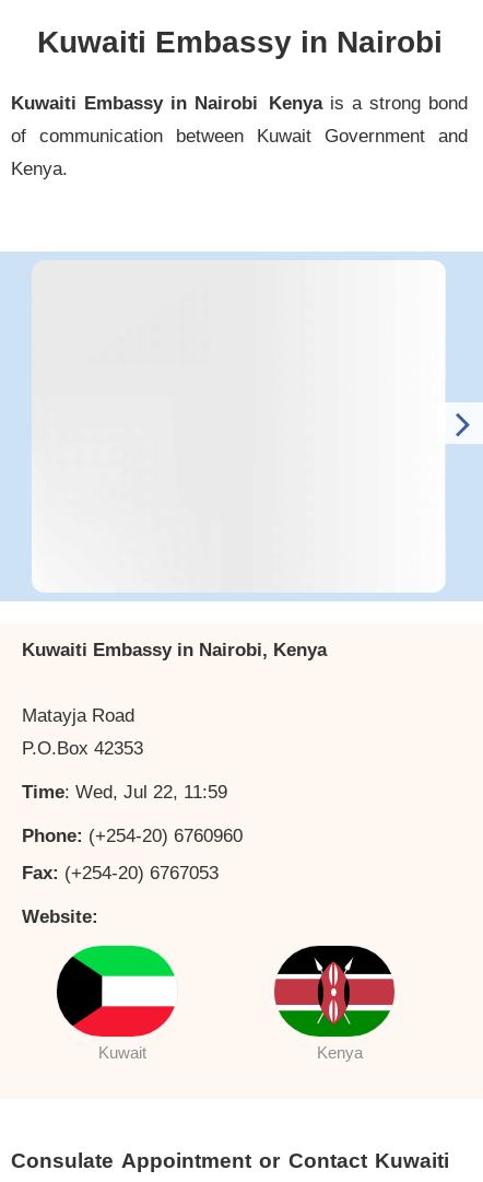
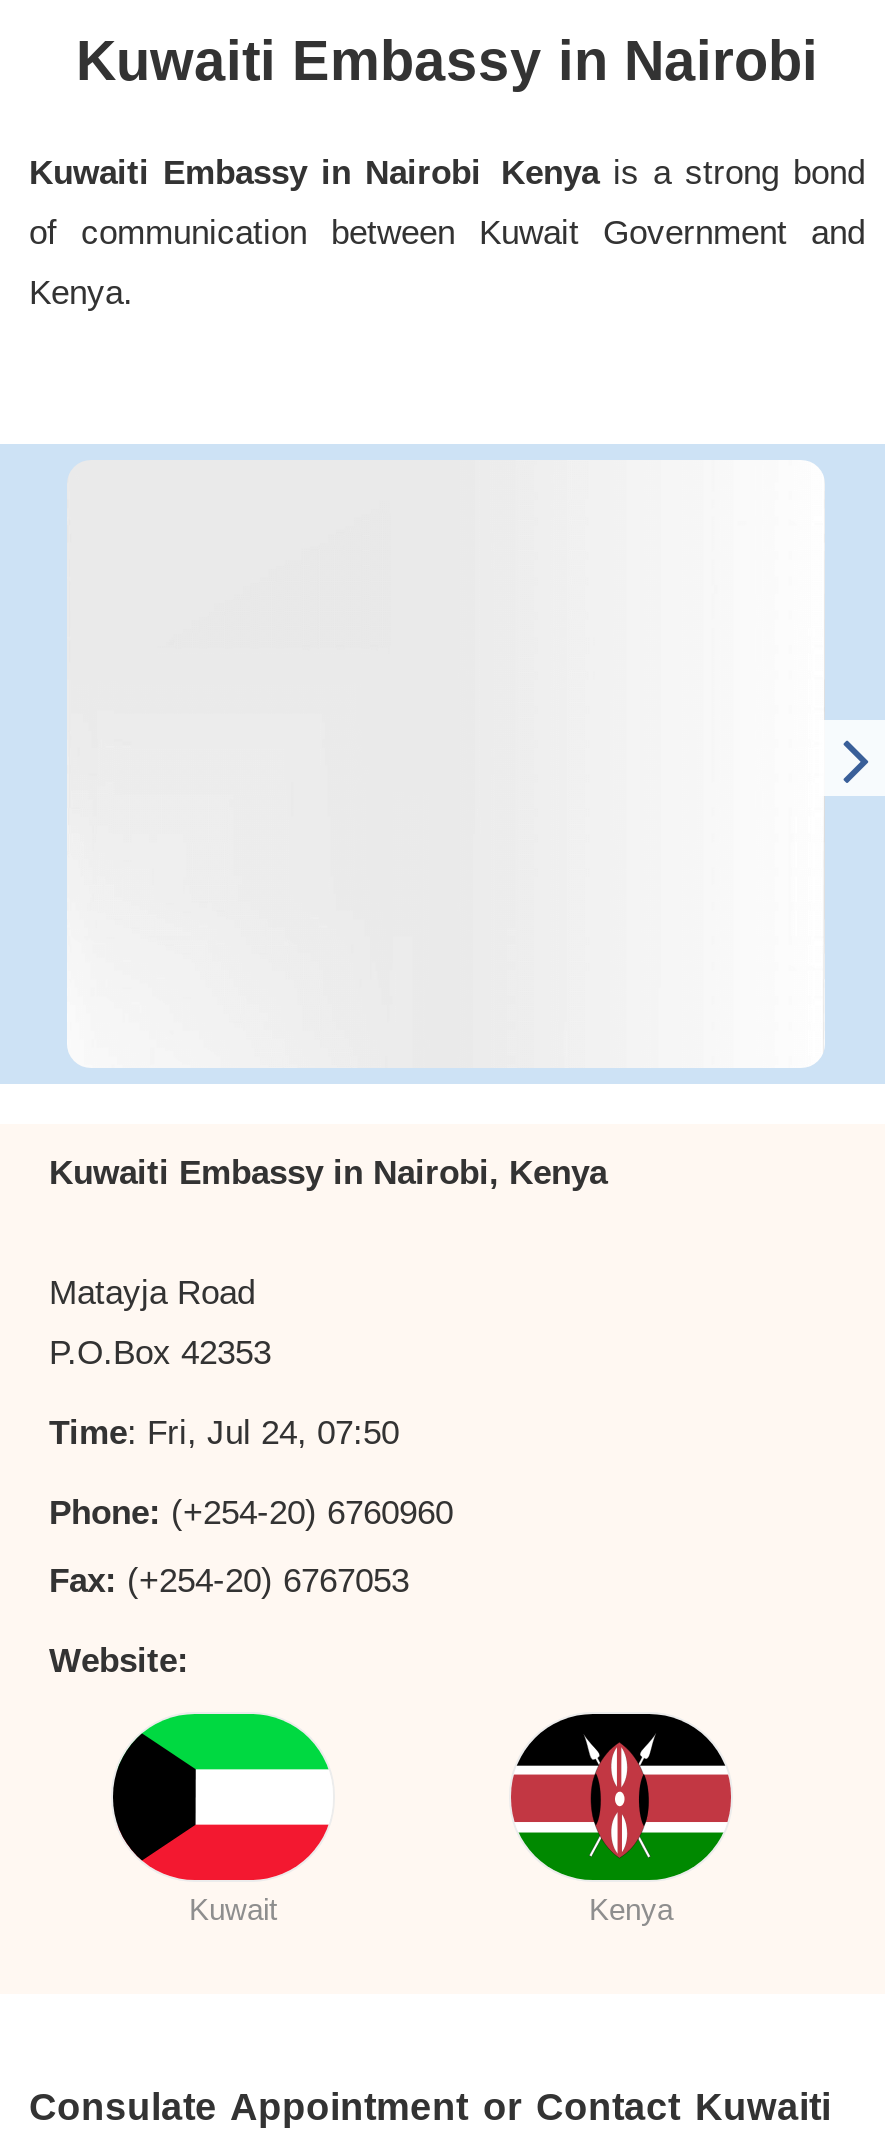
- Time: Wed, Jul 22, 11:59
+ Time: Fri, Jul 24, 07:50
